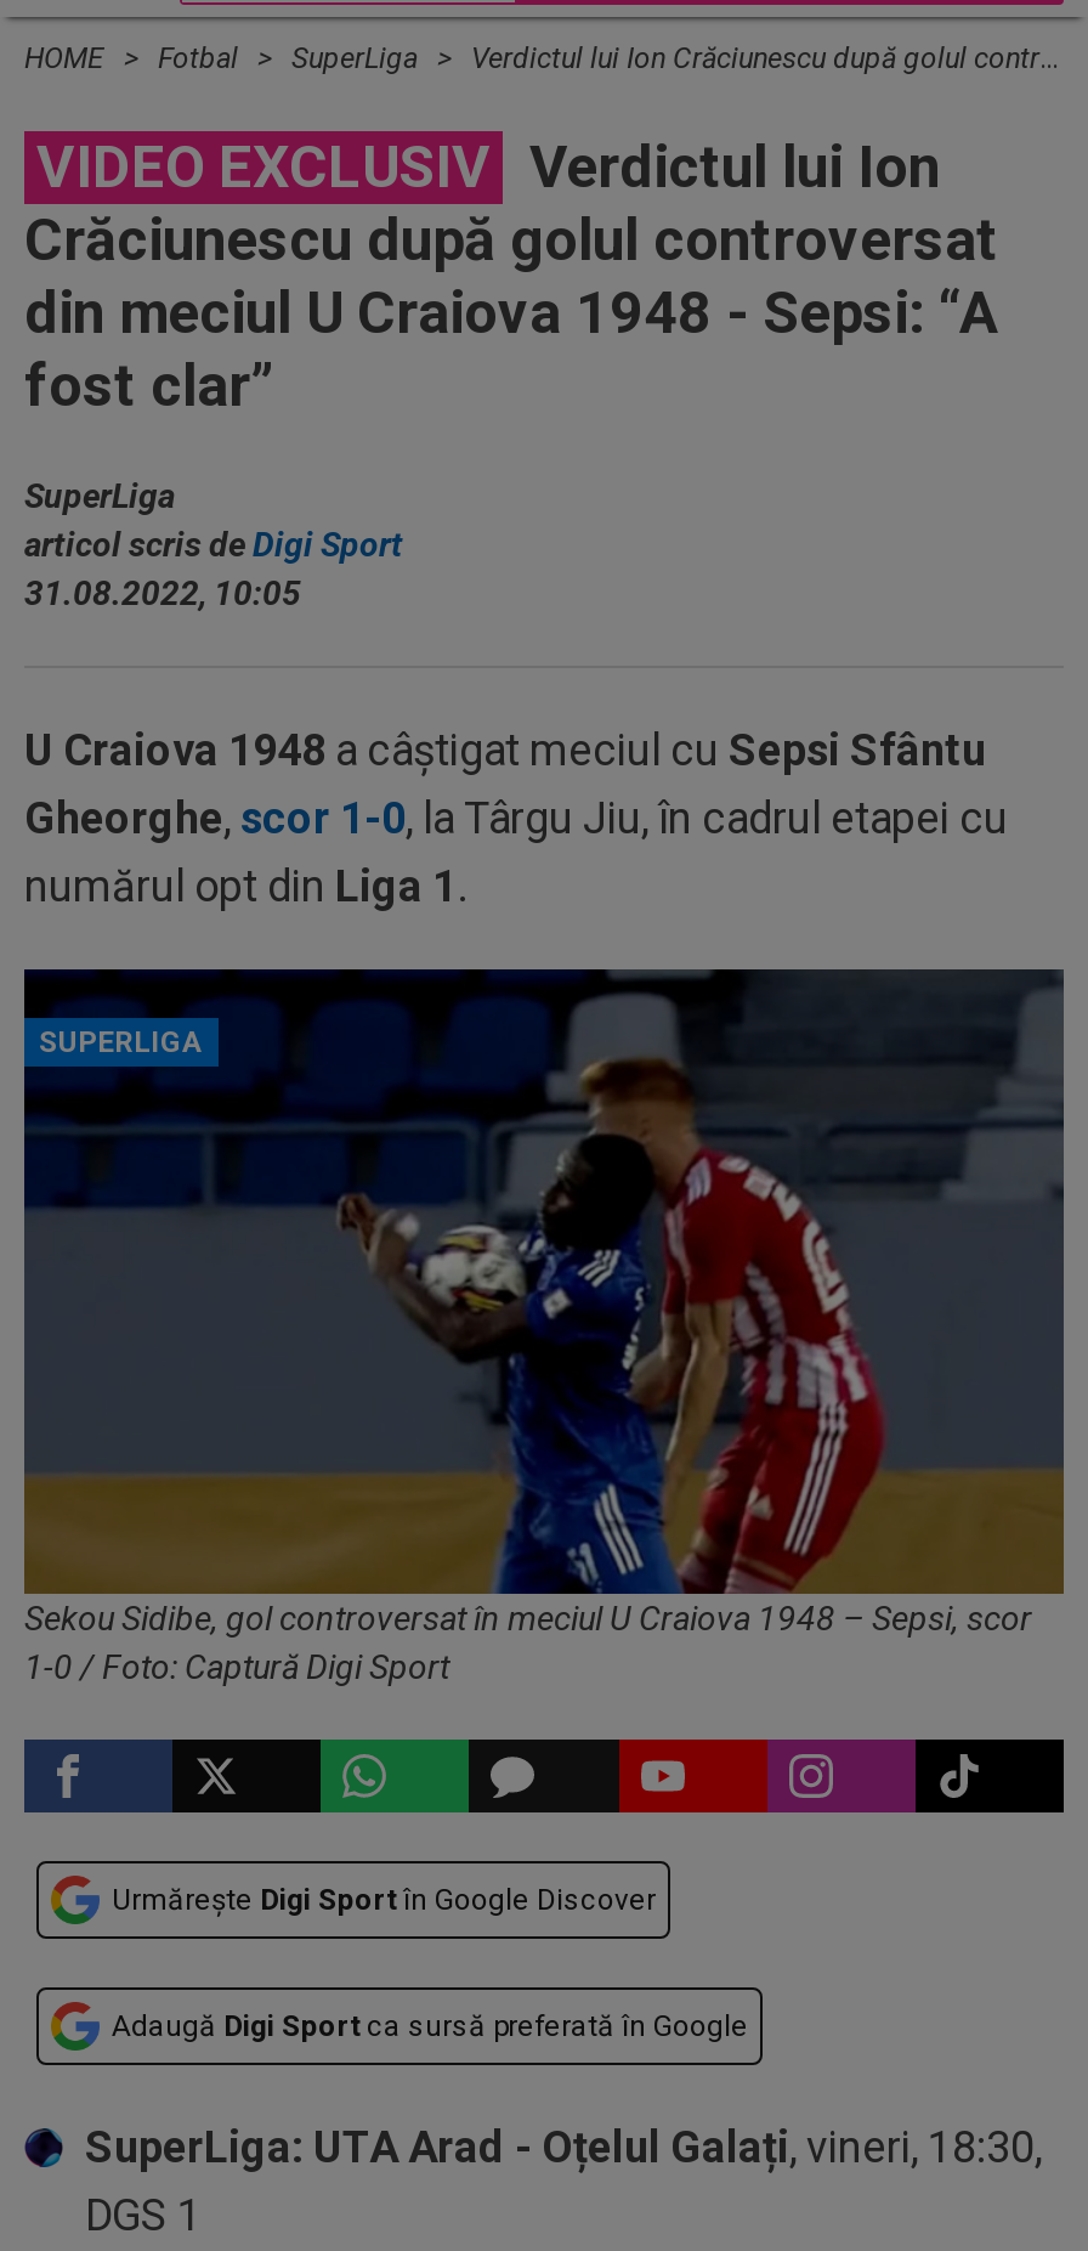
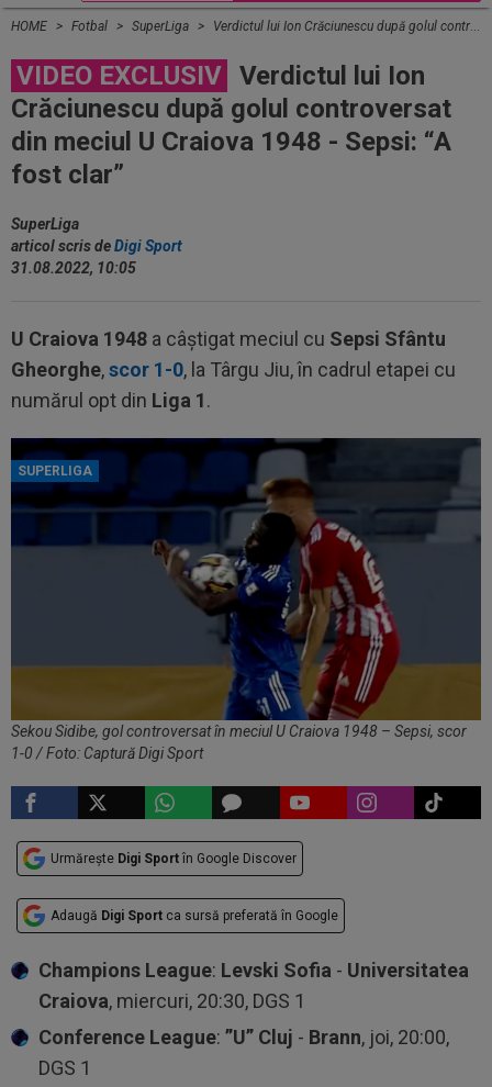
- SuperLiga: UTA Arad - Oțelul Galați, vineri, 18:30,
+ Champions League: Levski Sofia - Universitatea
+ Craiova, miercuri, 20:30, DGS 1
+ Conference League:”U” Cluj - Brann, joi, 20:00,
